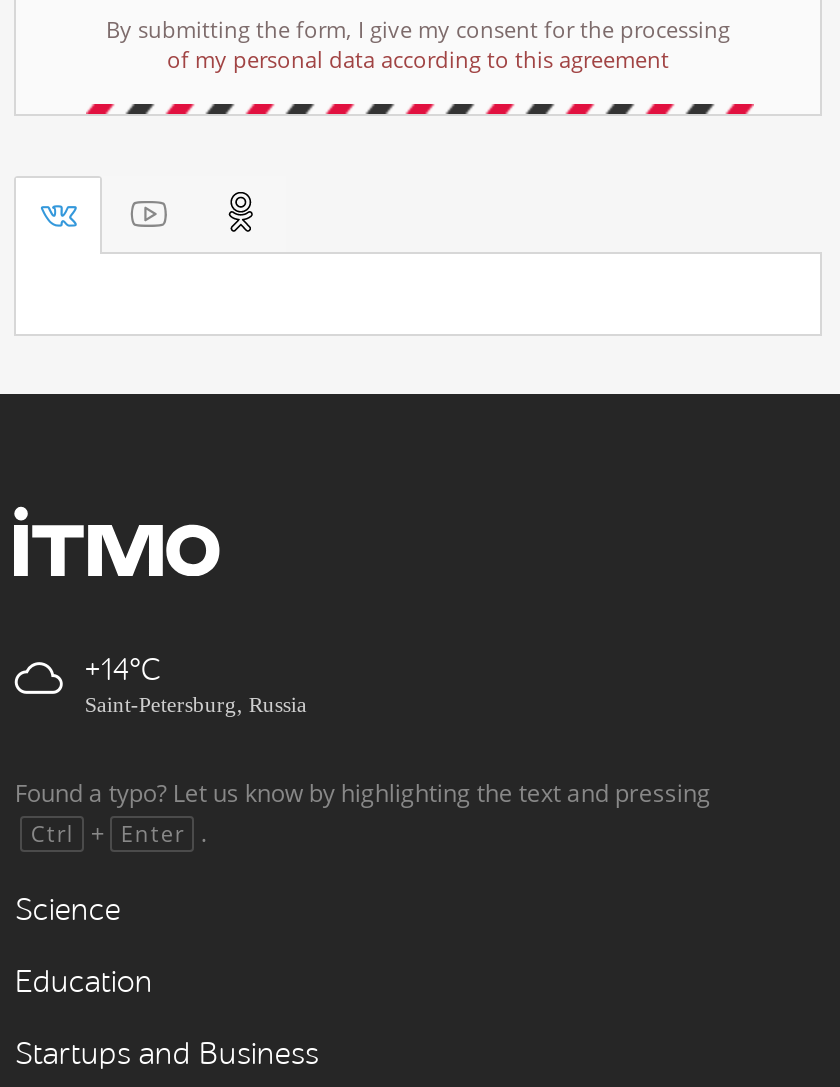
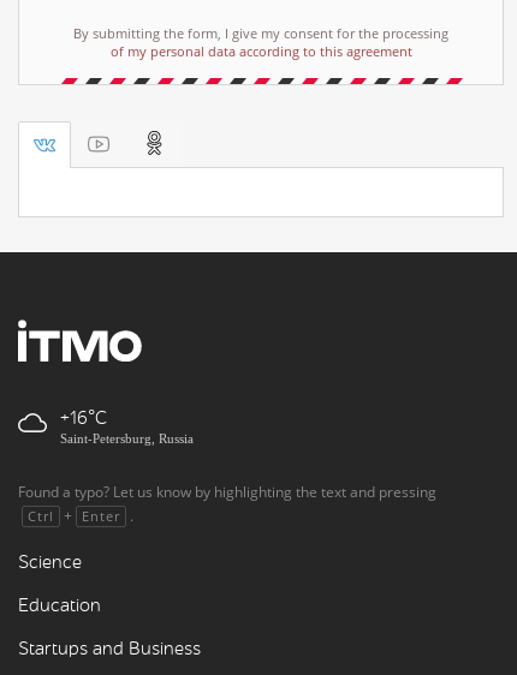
- +14
+ +16
